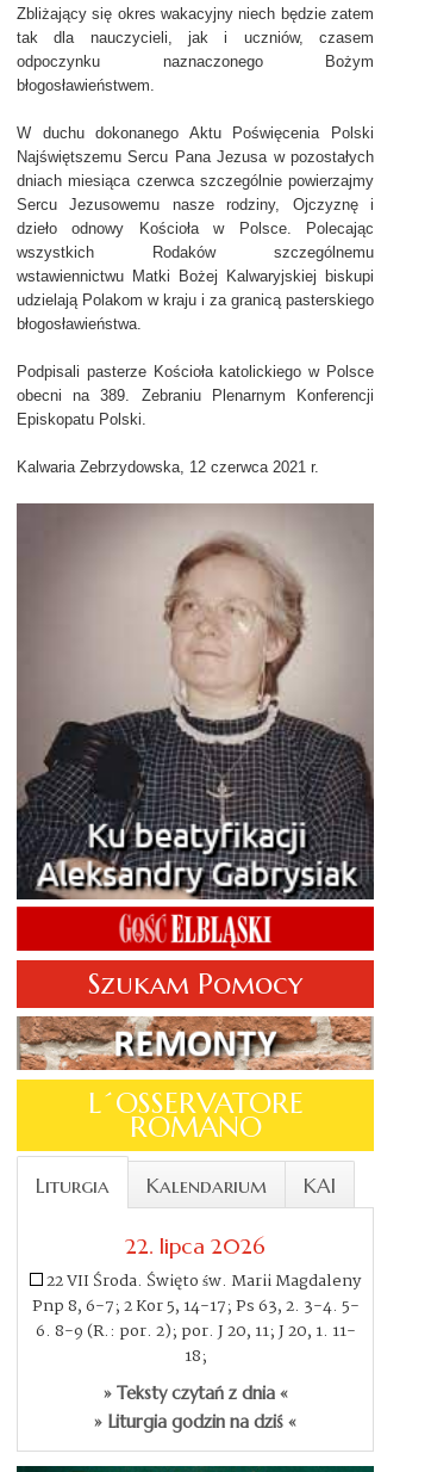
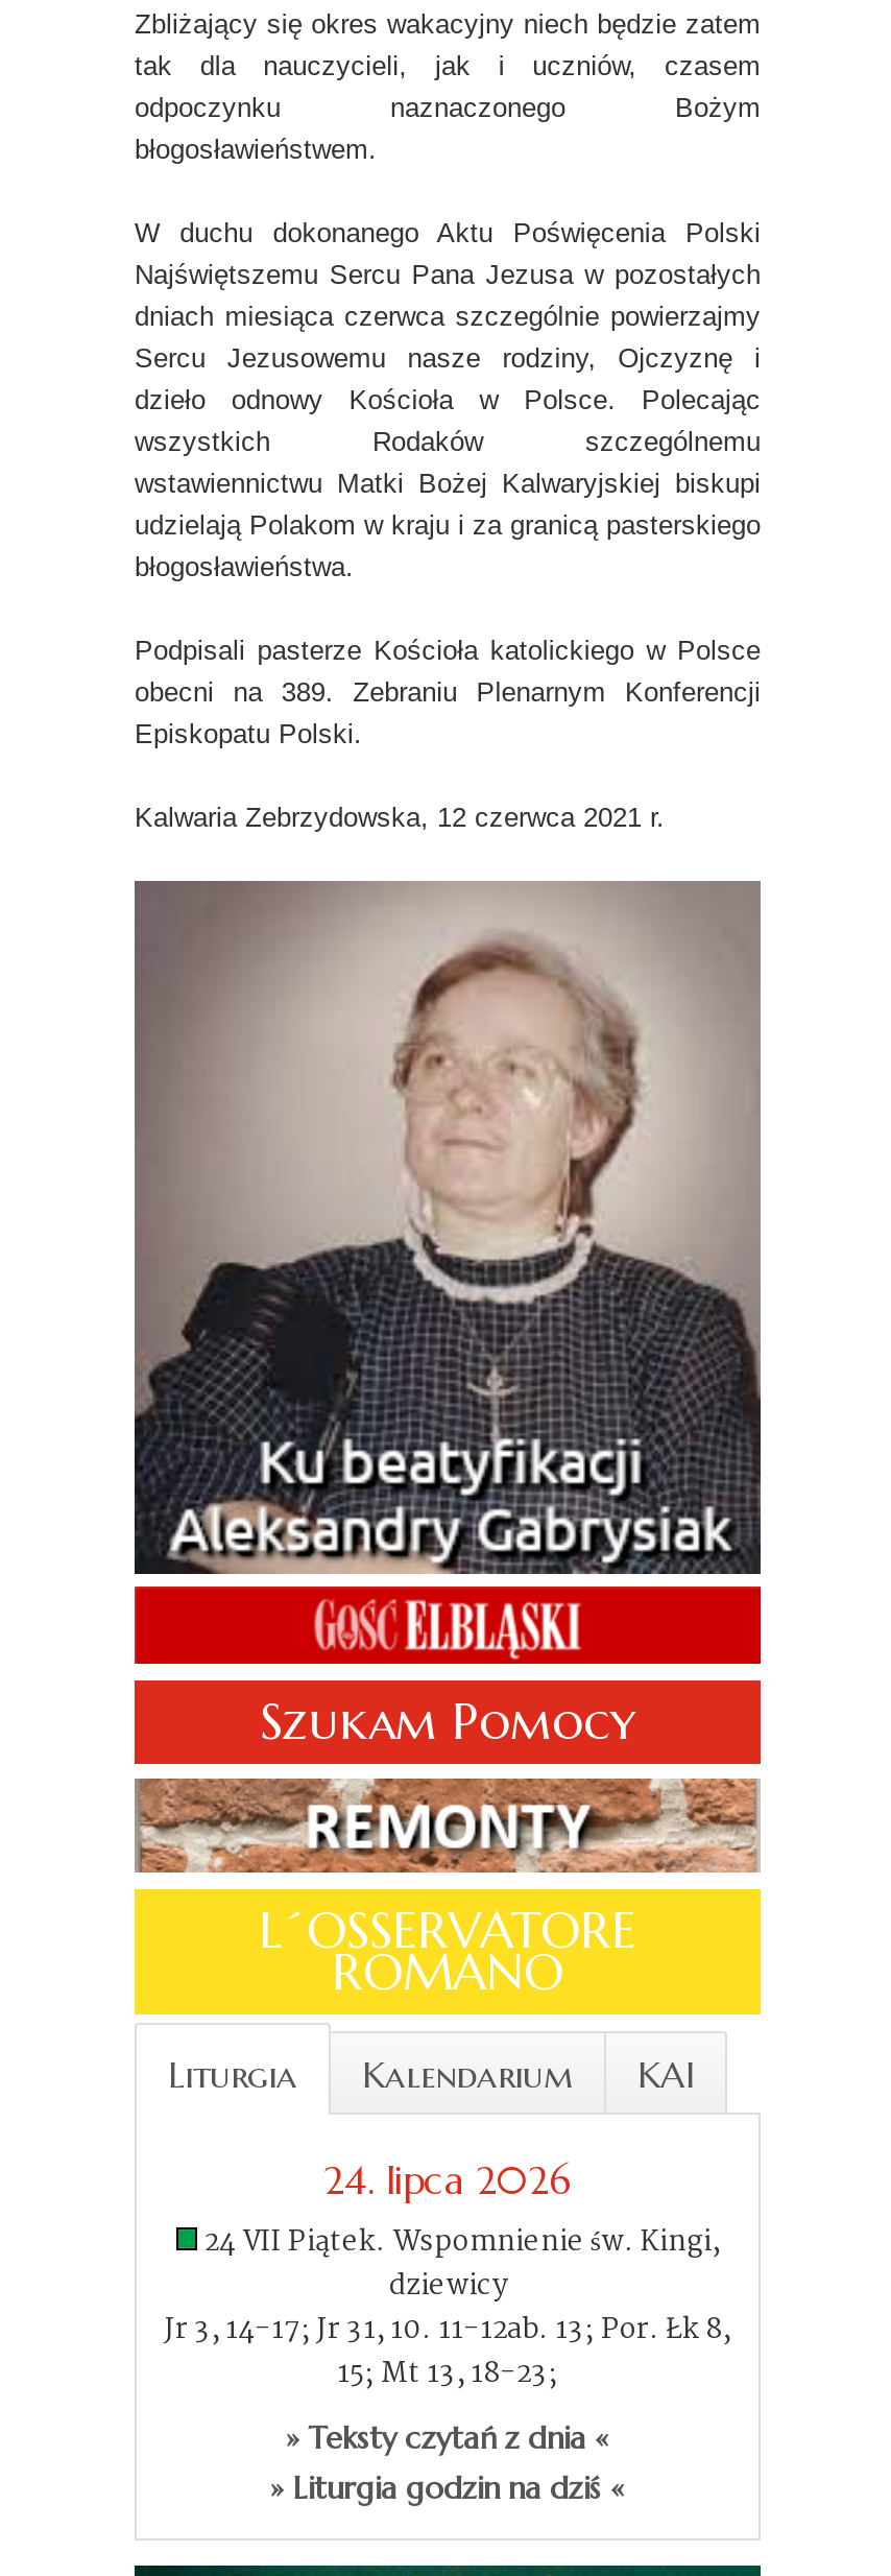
- 22. lipca 2026
- 22 VII Środa. Święto św. Marii Magdaleny
- Pnp 8, 6-7; 2 Kor 5, 14-17; Ps 63, 2. 3-4. 5-
- 6. 8-9 (R.: por. 2); por. J 20, 11; J 20, 1. 11-
- 18;
+ 24. lipca 2026
+ 24 VII Piątek. Wspomnienie św. Kingi,
+ dziewicy
+ Jr 3, 14-17; Jr 31, 10. 11-12ab. 13; Por. Łk 8,
+ 15; Mt 13, 18-23;
